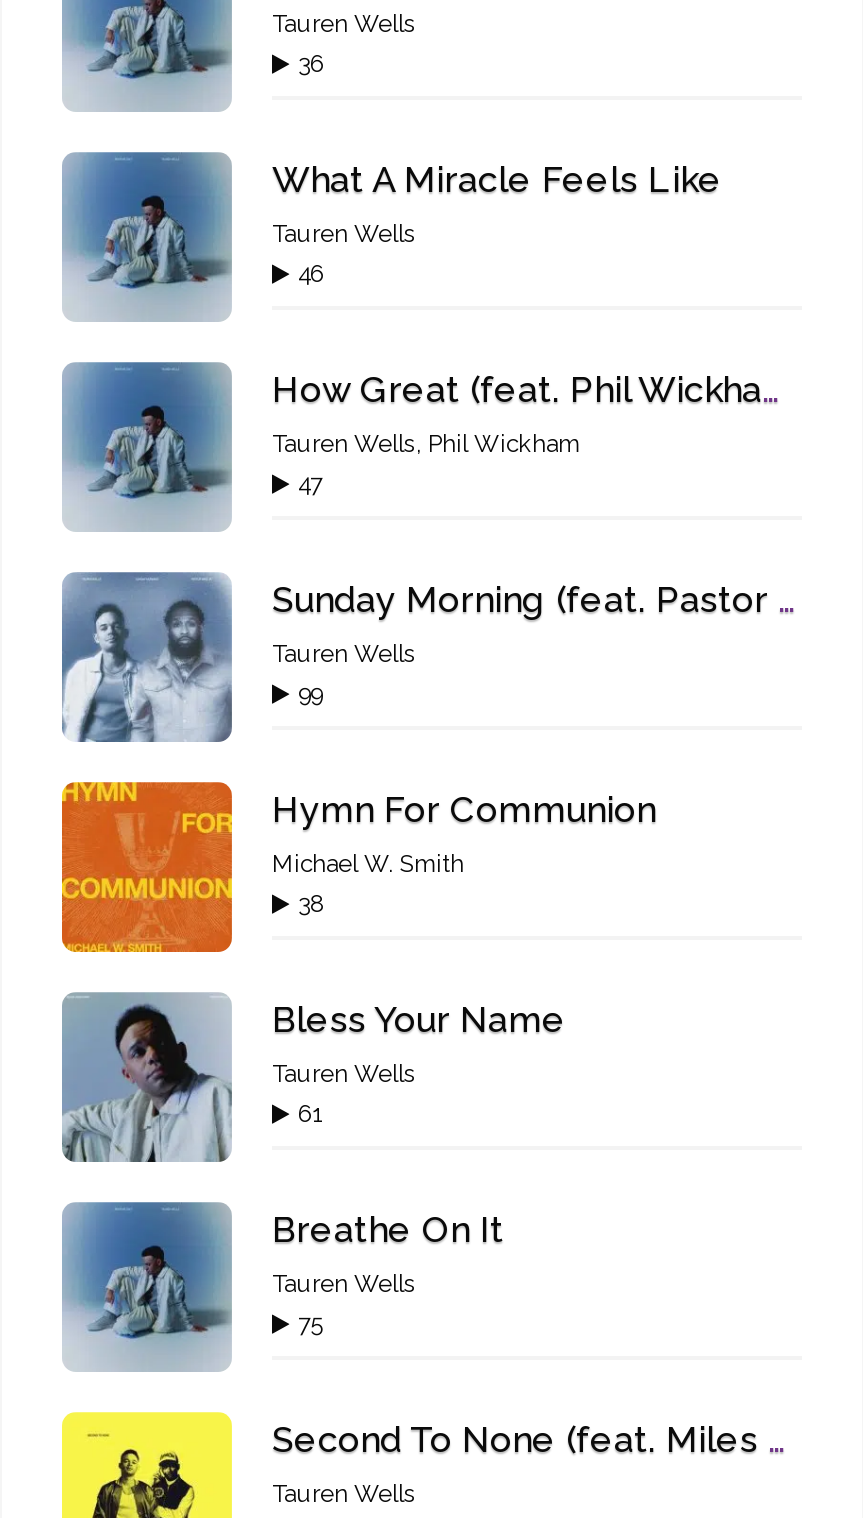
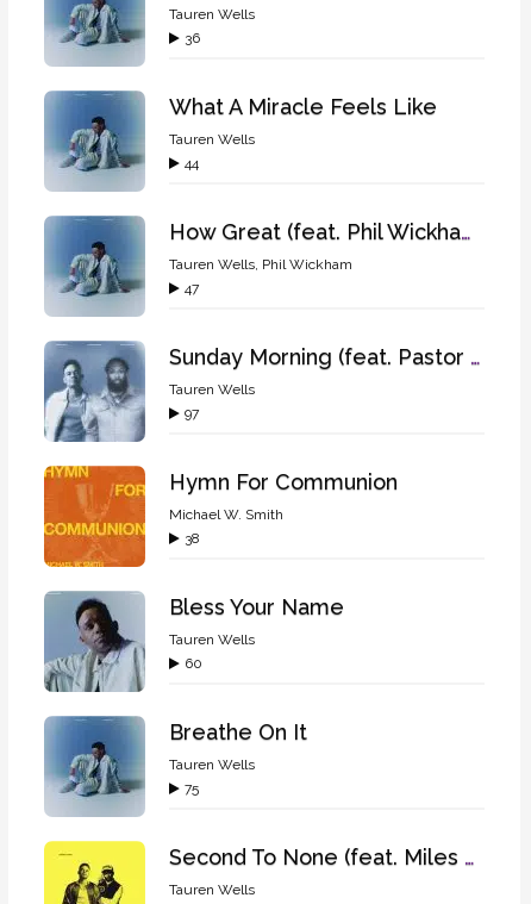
- 46
+ 44

- 99
+ 97

- 61
+ 60
